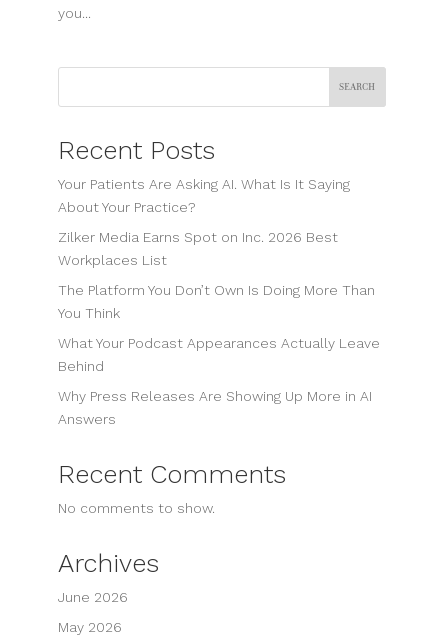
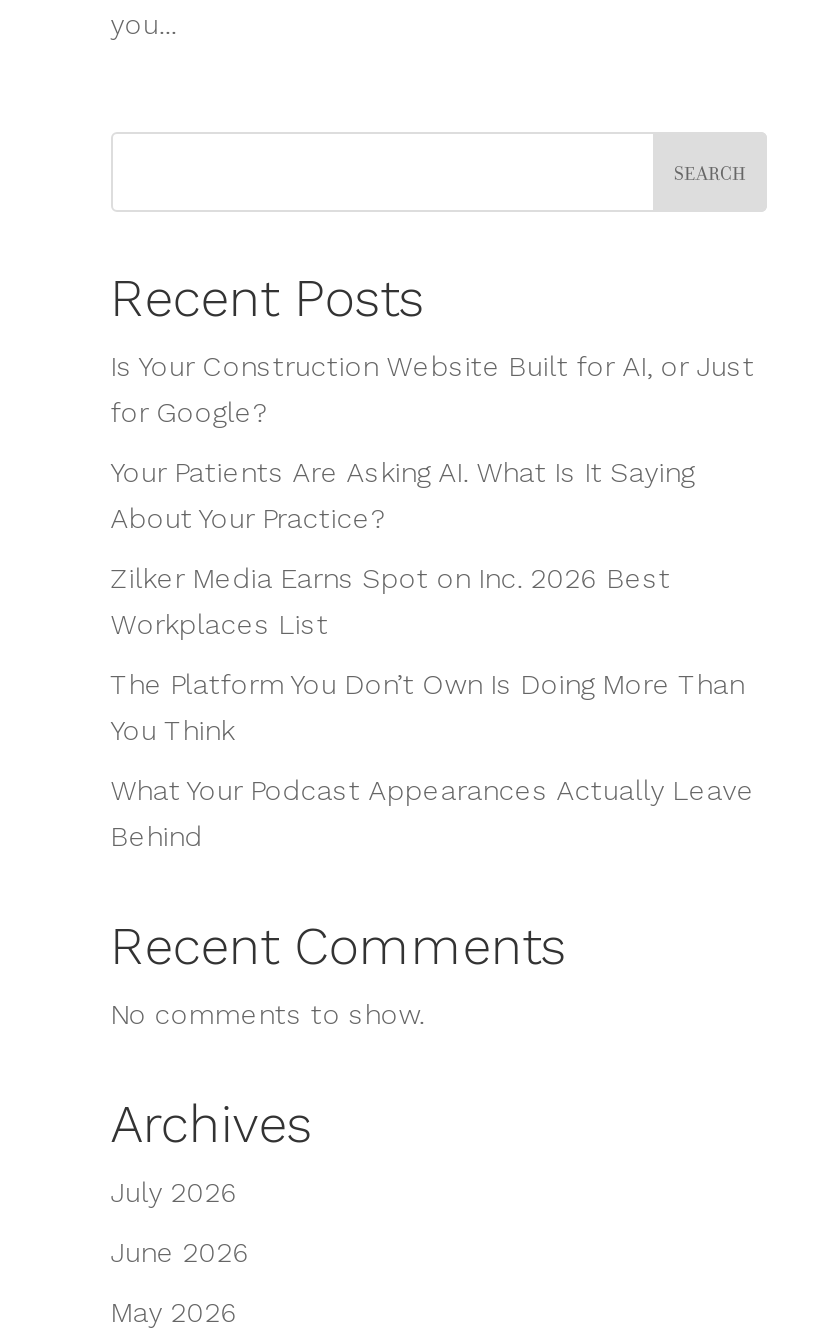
+ Is Your Construction Website Built for AI, or Just
+ for Google?

moved down: Your Patients Are Asking AI. What Is It Saying | About Your Practice? | Zilker Media Earns Spot on Inc. 2026 Best | Workplaces List | The Platform You Don’t Own Is Doing More Than | You Think | What Your Podcast Appearances Actually Leave | Behind

- Why Press Releases Are Showing Up More in AI
- Answers

+ July 2026
